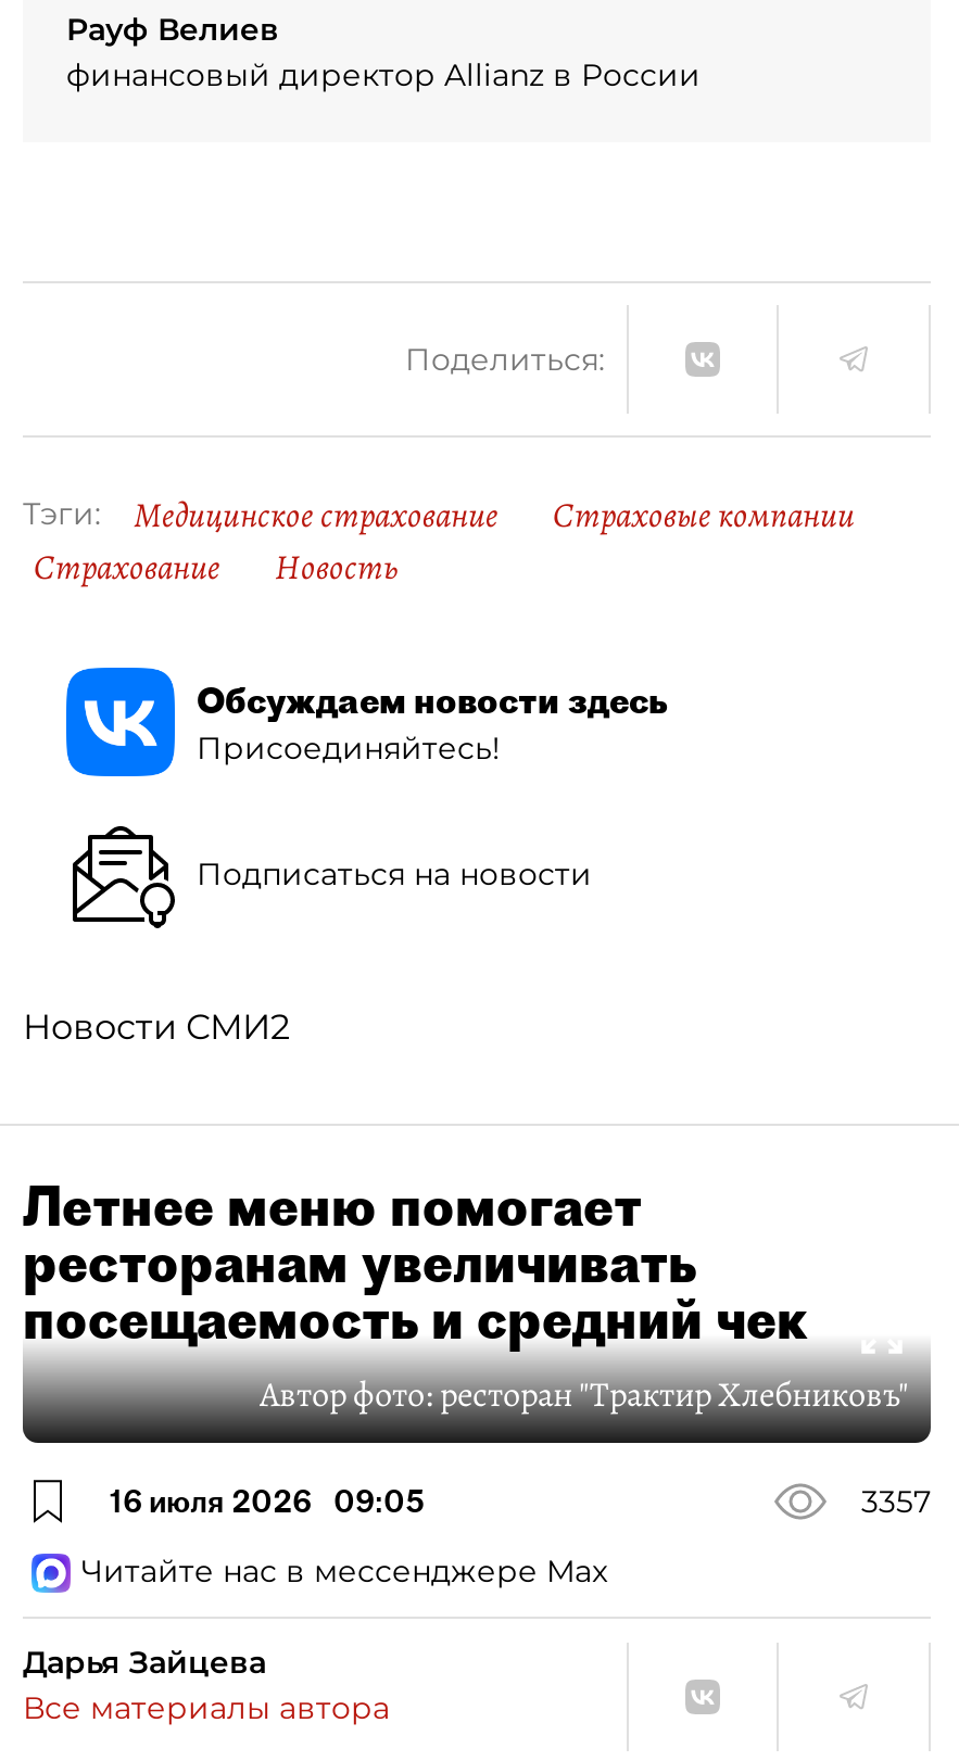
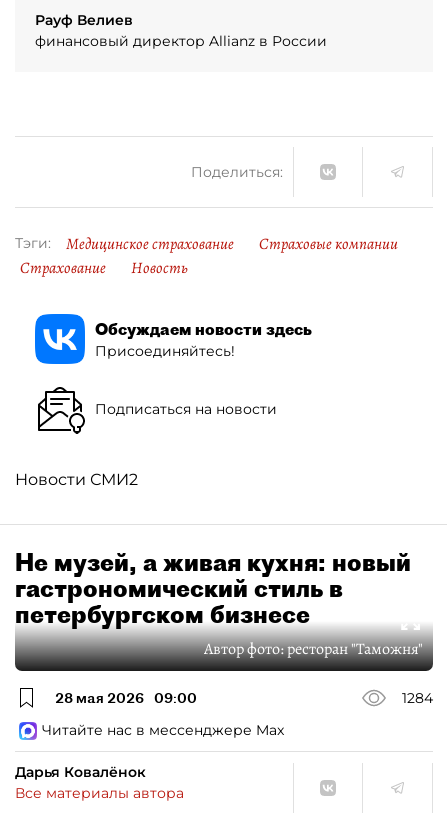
- Летнее меню помогает
- ресторанам увеличивать
- посещаемость и средний чек
- Автор фото:ресторан "Трактир Хлебниковъ"
+ Не музей, а живая кухня: новый
+ гастрономический стиль в
+ петербургском бизнесе
+ Автор фото:ресторан "Таможня"

- 16 июля 2026 09:05
- 3357
+ 28 мая 2026 09:00
+ 1284

- Дарья Зайцева
+ Дарья Ковалёнок
